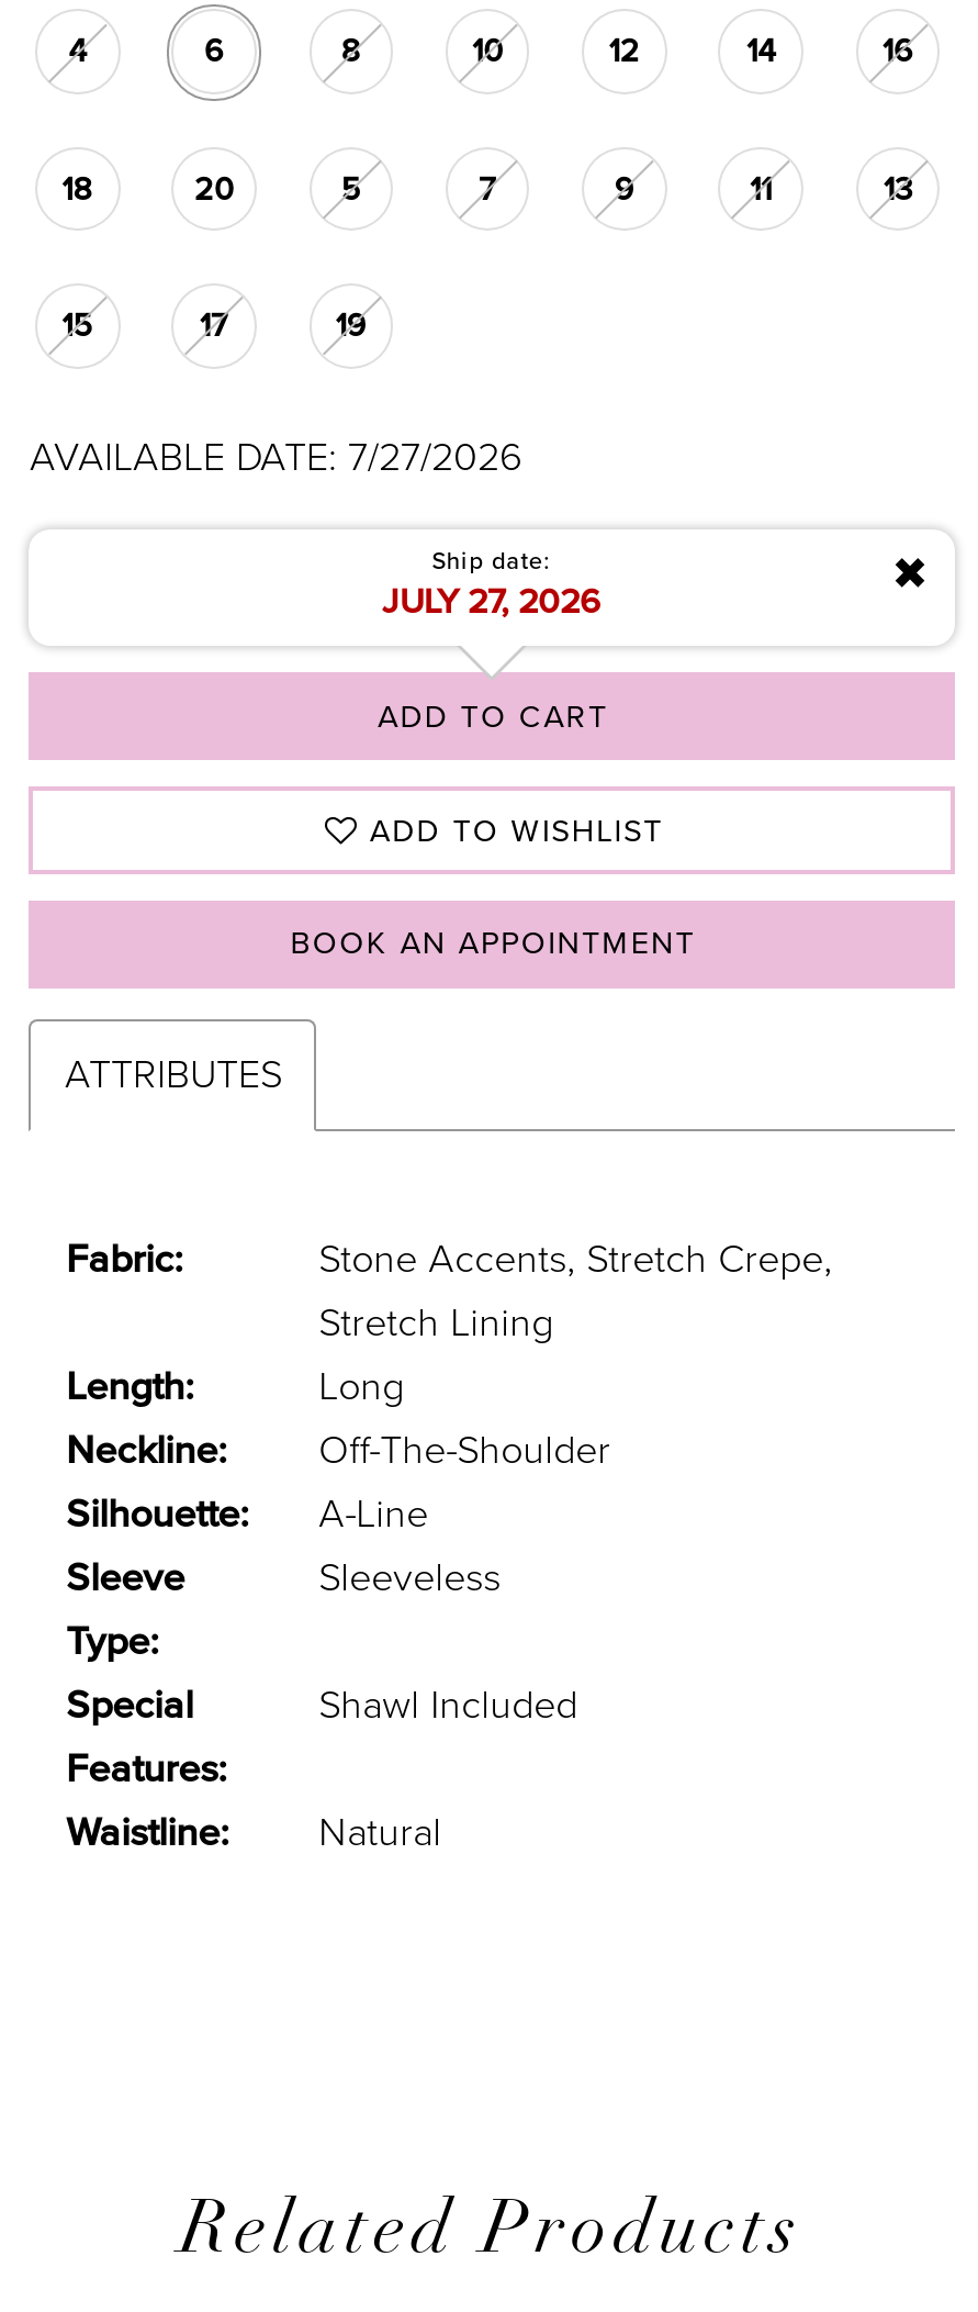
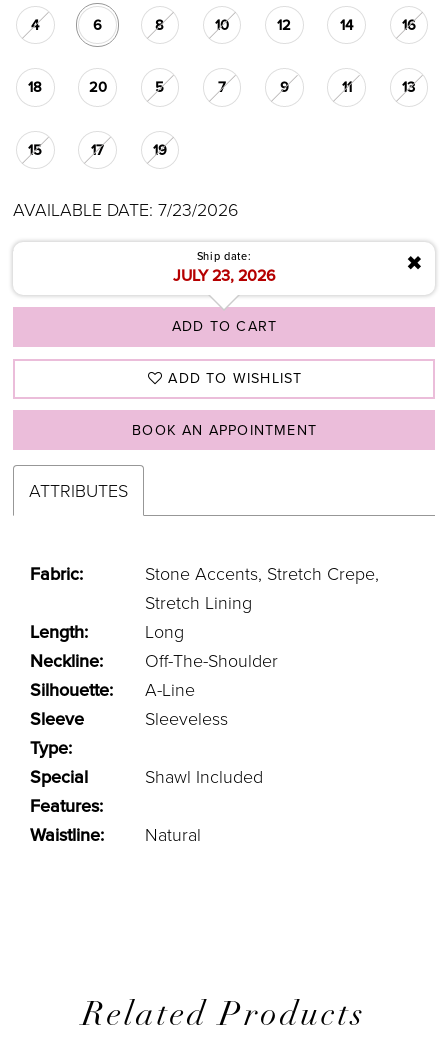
- AVAILABLE DATE: 7/27/2026
+ AVAILABLE DATE: 7/23/2026

- JULY 27, 2026
+ JULY 23, 2026
